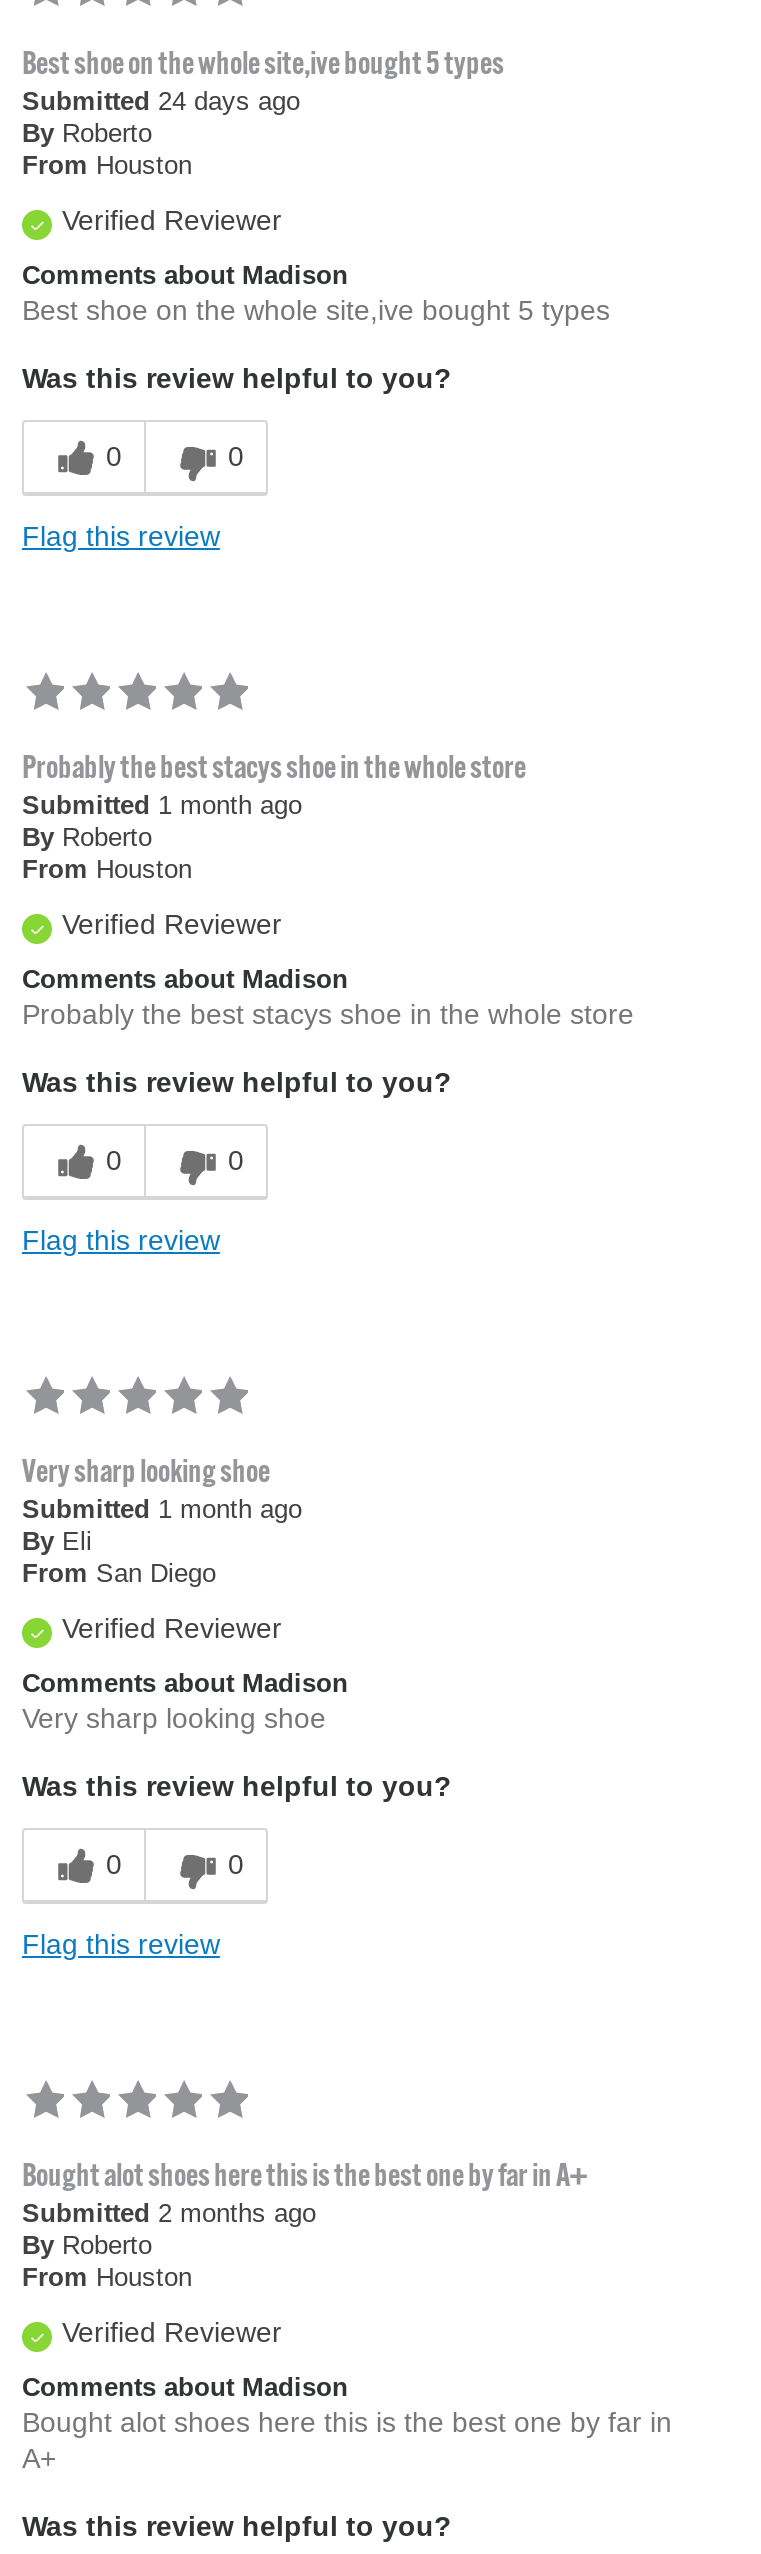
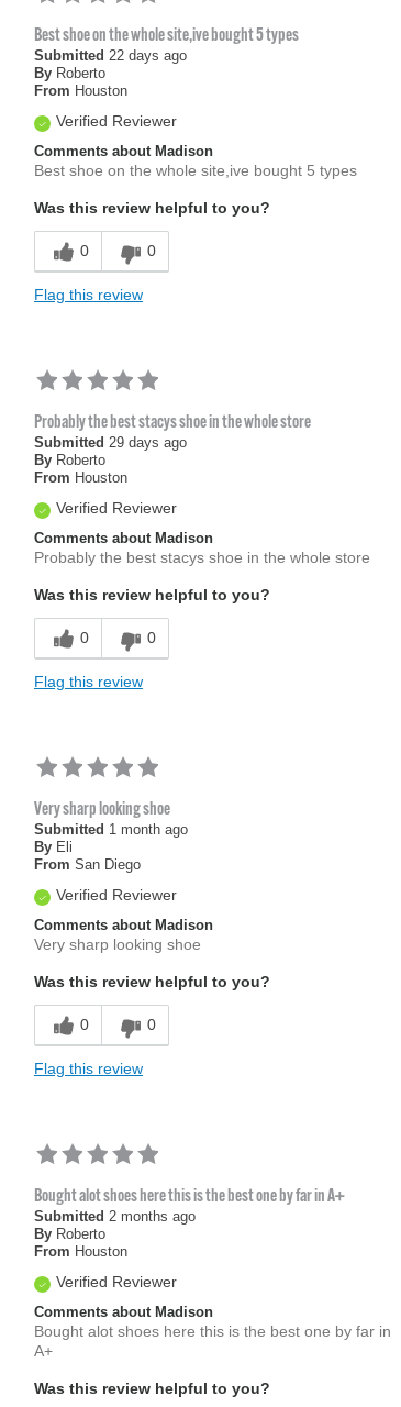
- Submitted 24 days ago
+ Submitted 22 days ago

- Submitted 1 month ago
+ Submitted 29 days ago
